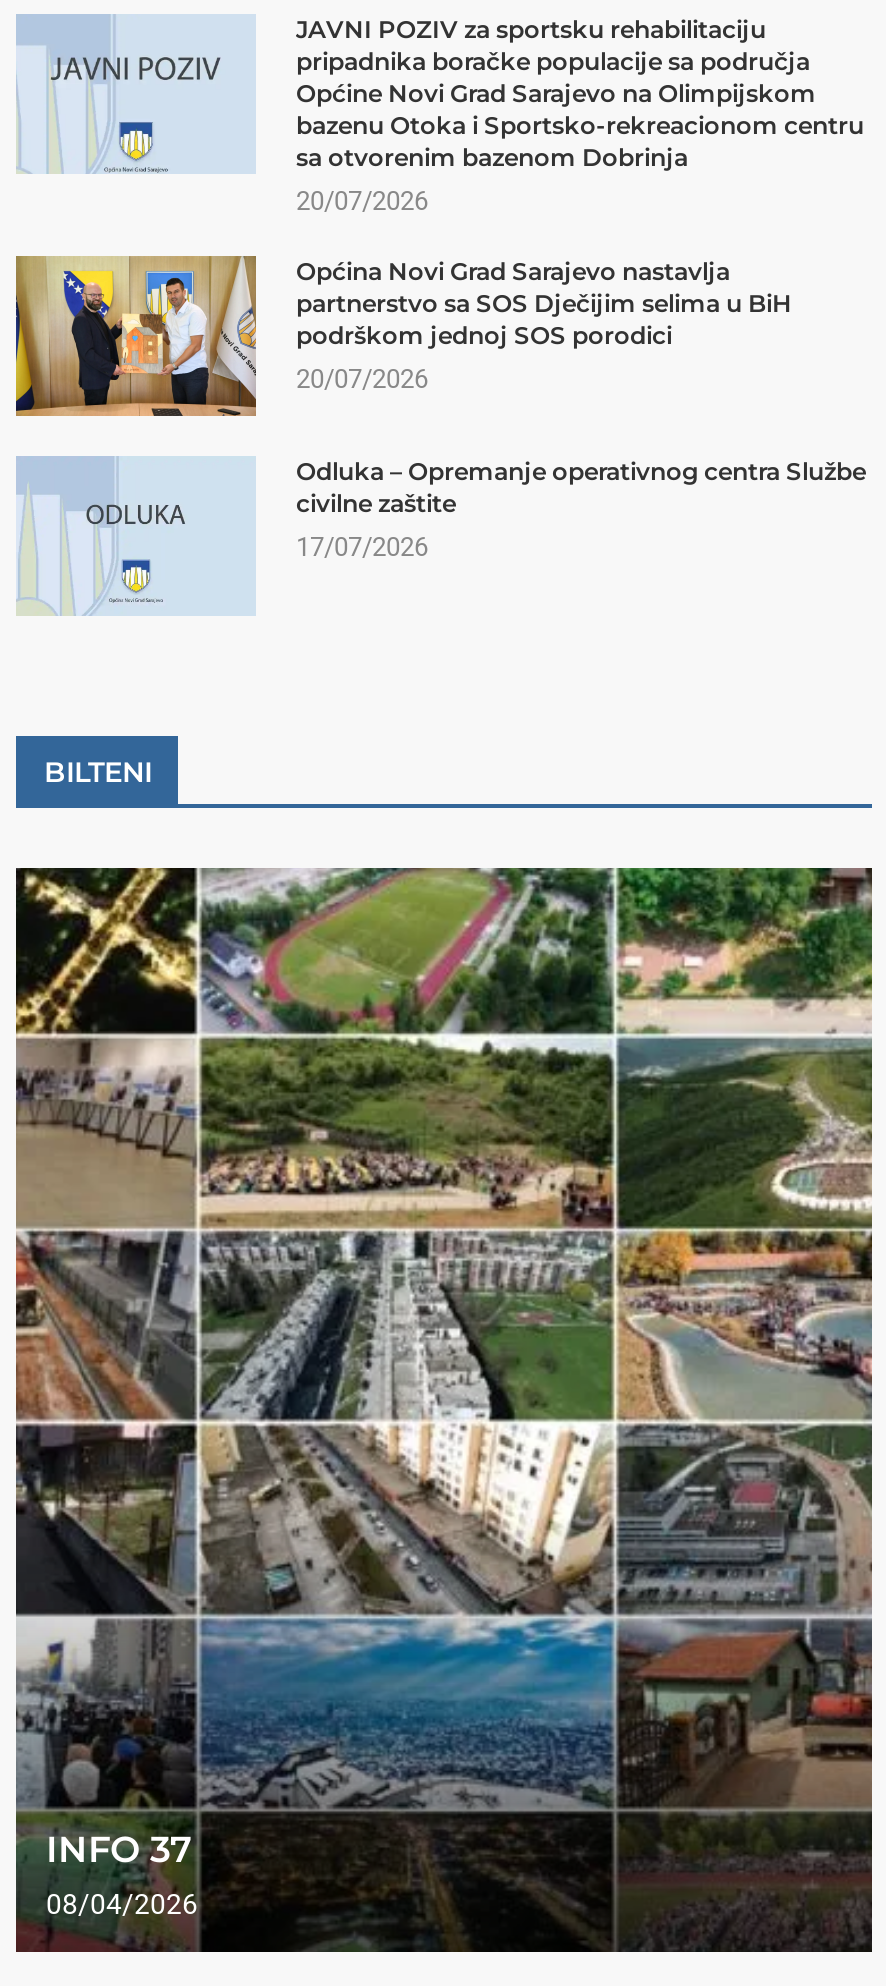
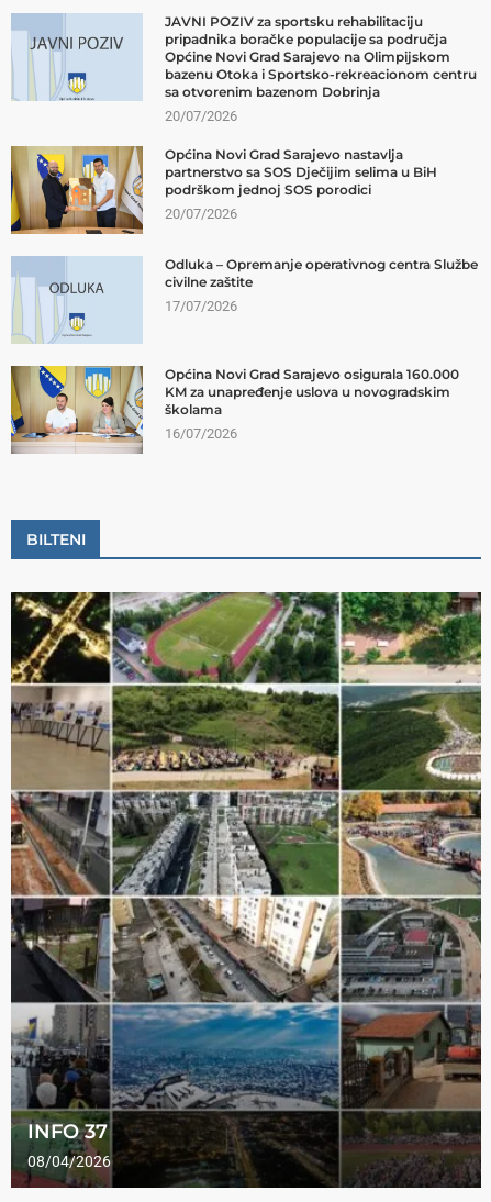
+ [image]
+ Općina Novi Grad Sarajevo osigurala 160.000
+ KM za unapređenje uslova u novogradskim
+ školama
+ 16/07/2026
